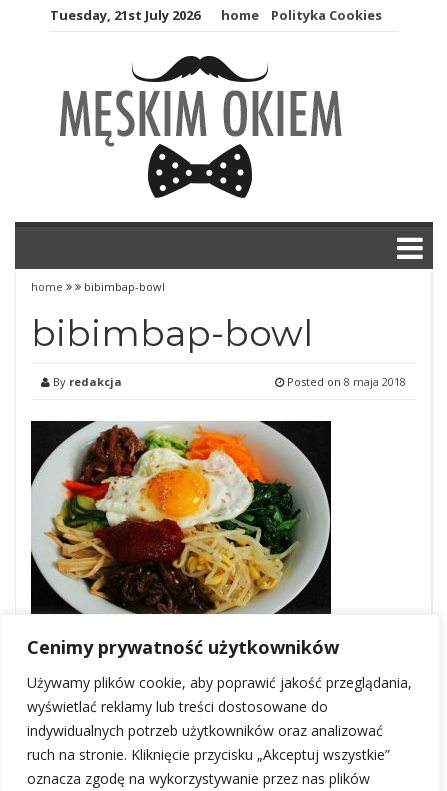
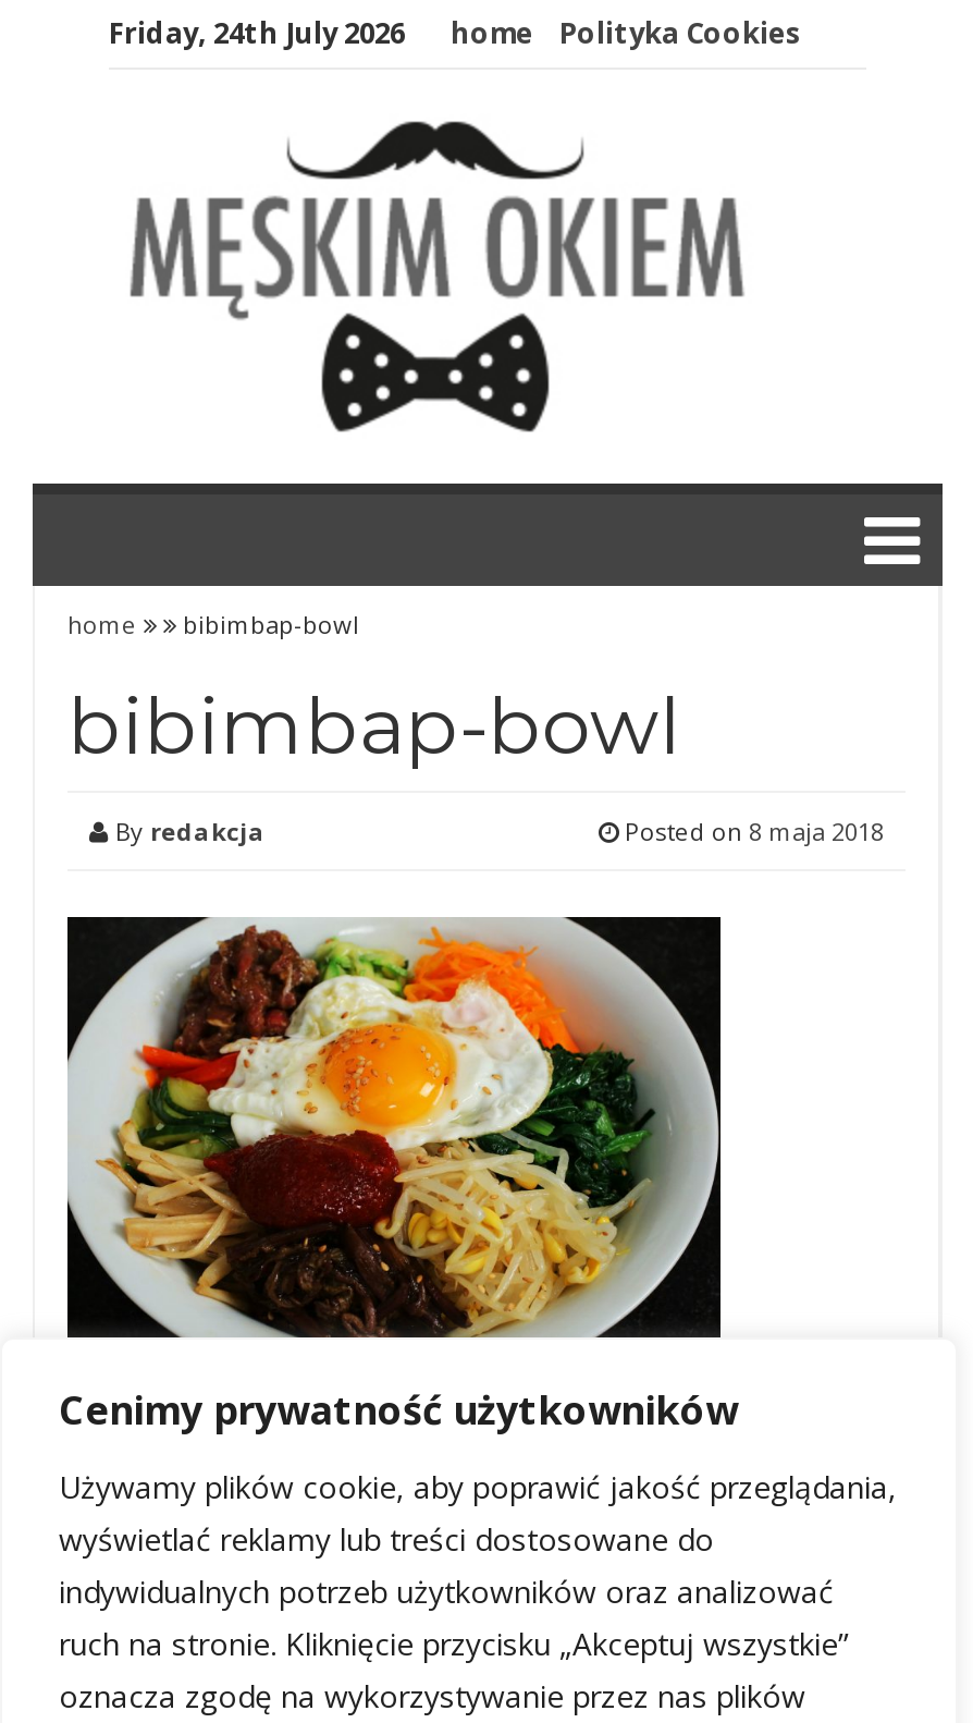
- Tuesday, 21st July 2026
+ Friday, 24th July 2026
